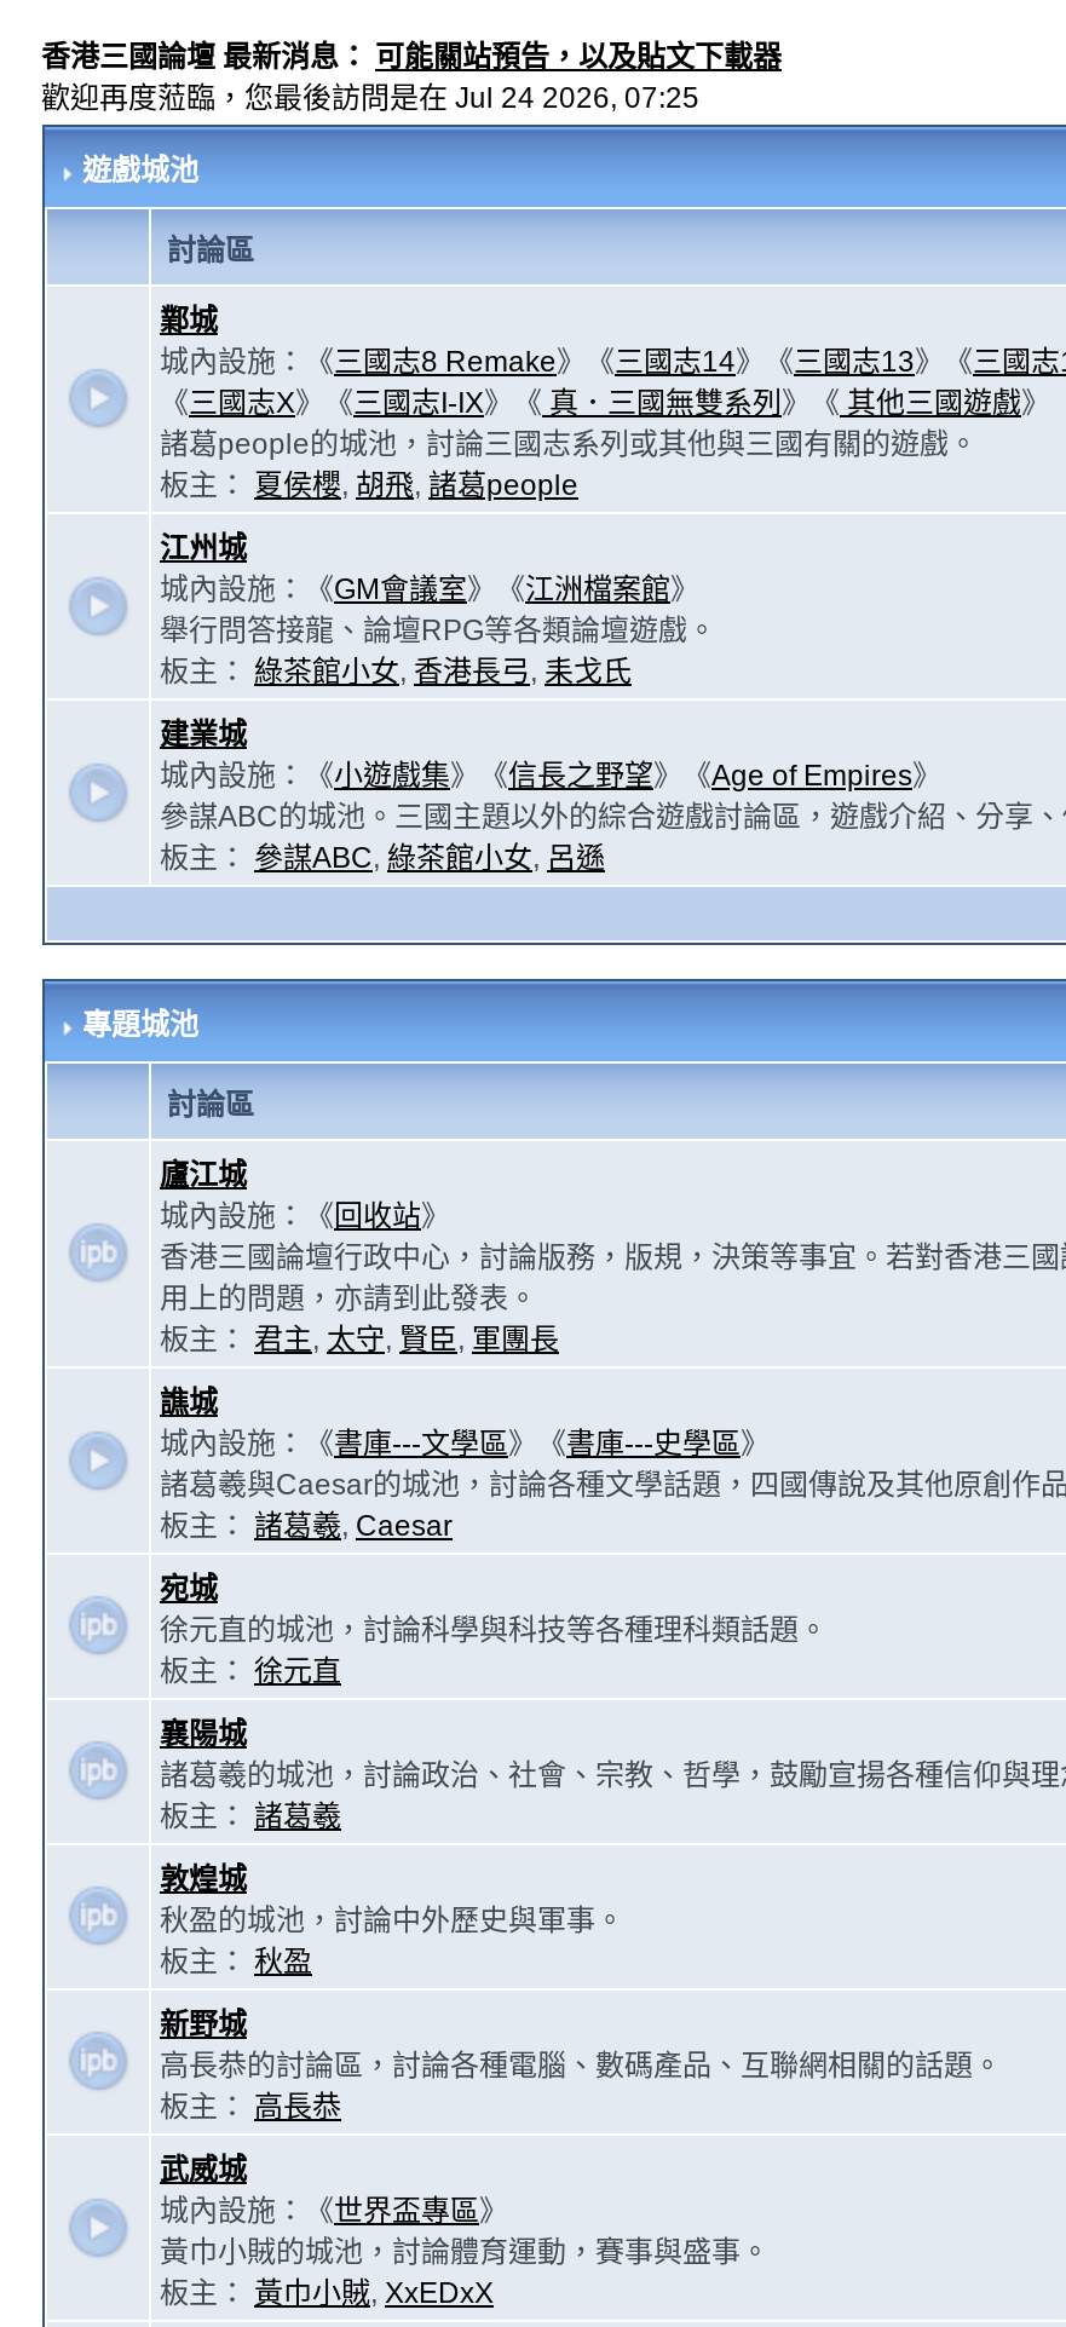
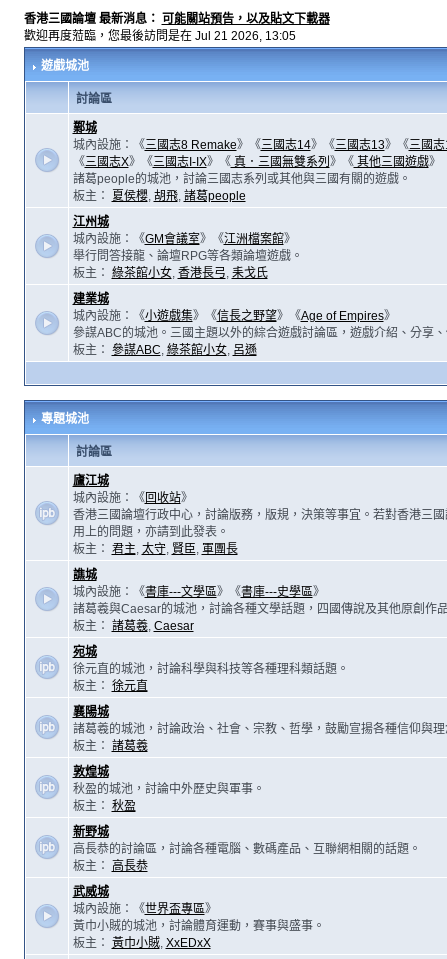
- 歡迎再度蒞臨，您最後訪問是在 Jul 24 2026, 07:25
+ 歡迎再度蒞臨，您最後訪問是在 Jul 21 2026, 13:05
